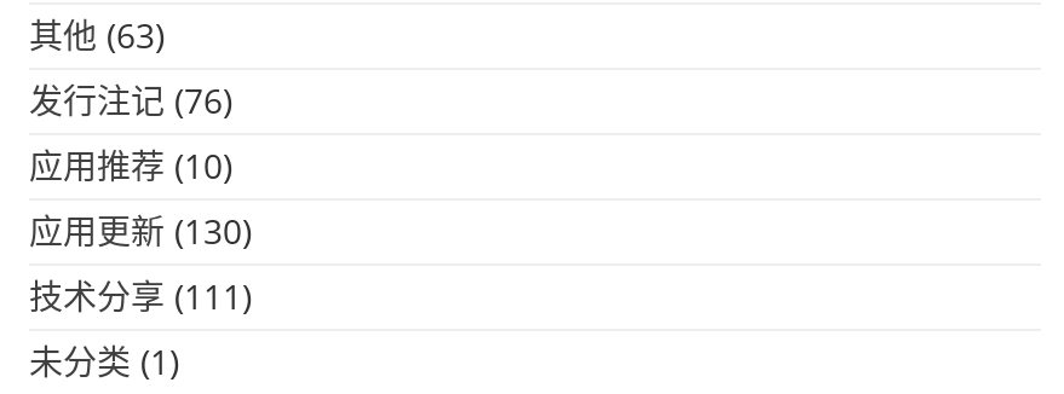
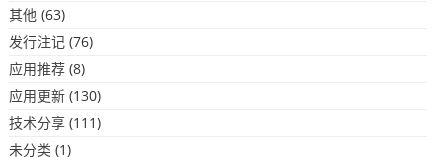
- 应用推荐(10)
+ 应用推荐(8)
